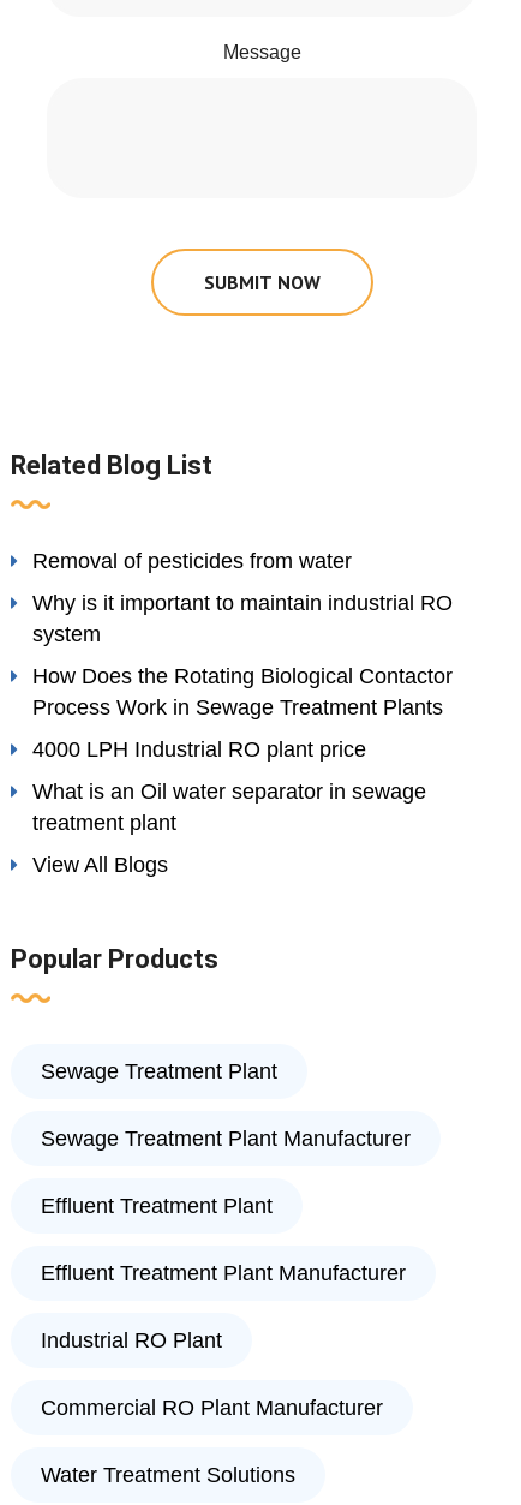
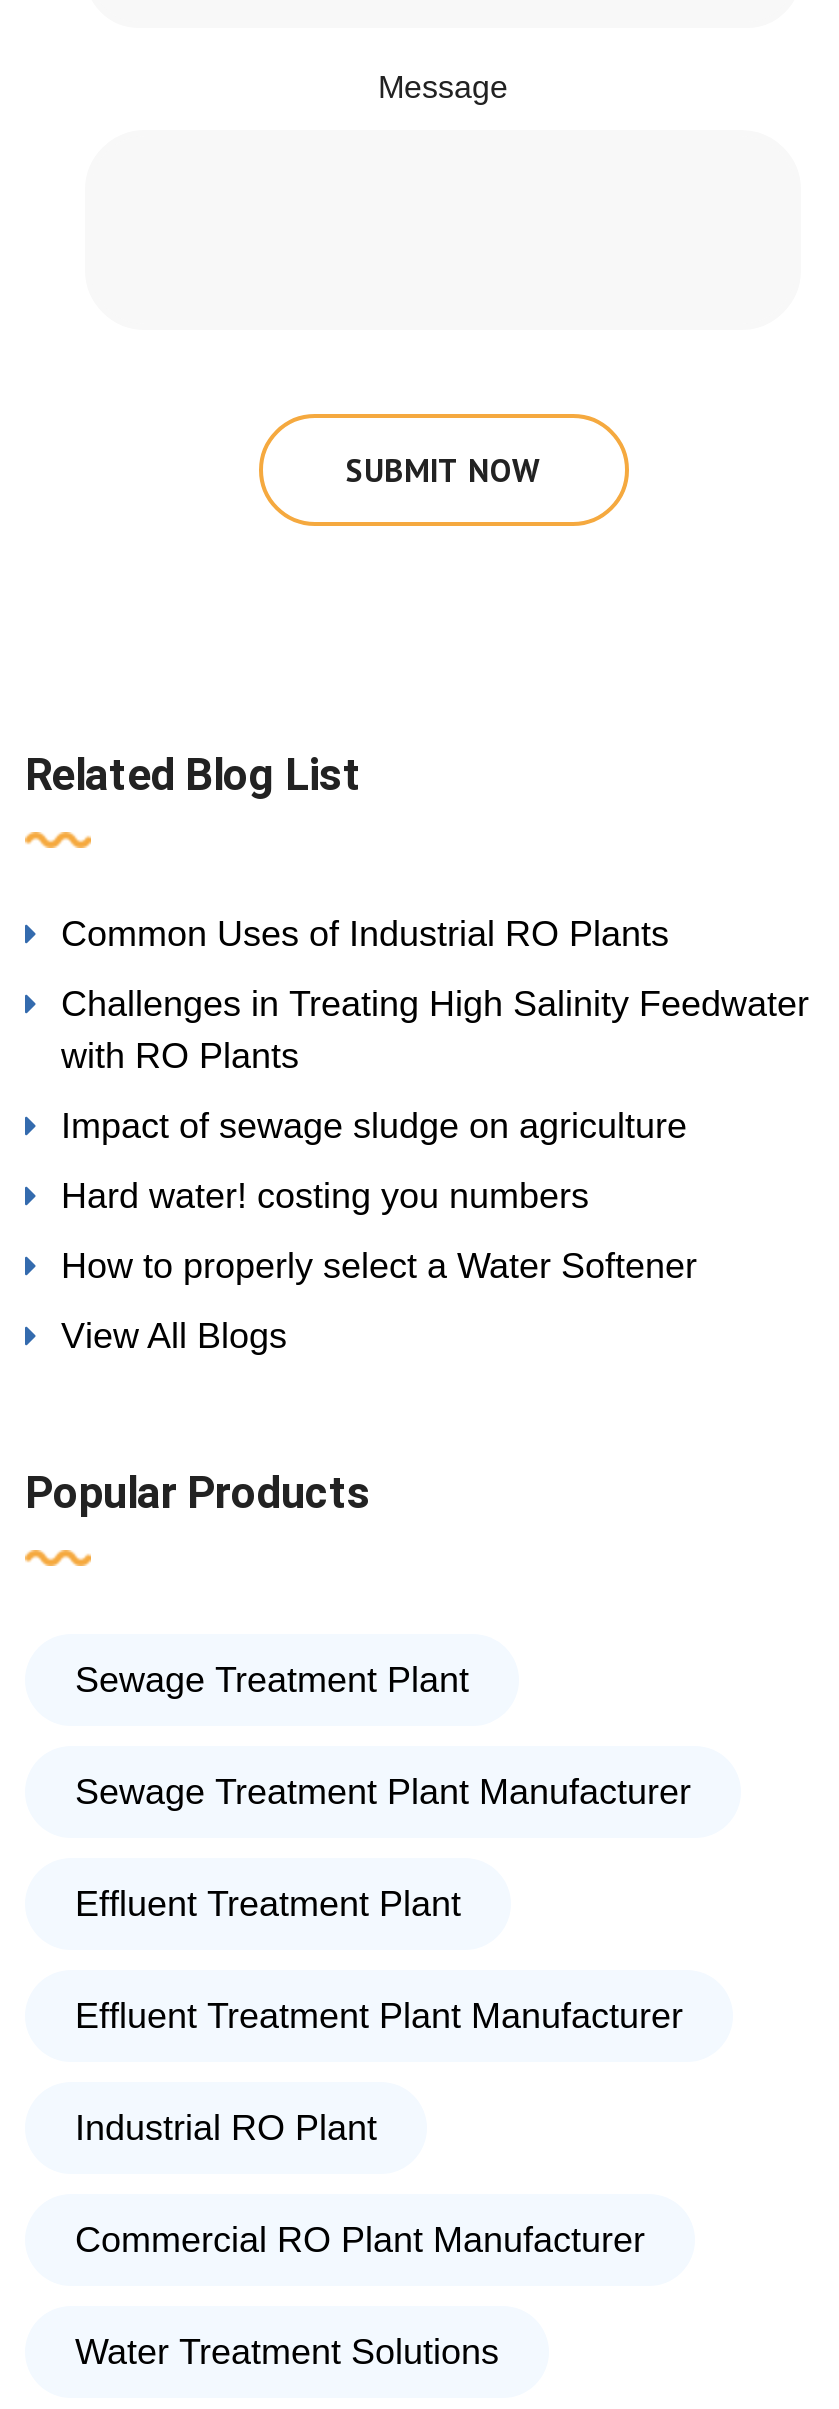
- Removal of pesticides from water
+ Common Uses of Industrial RO Plants

- Why is it important to maintain industrial RO
- system
+ Challenges in Treating High Salinity Feedwater
+ with RO Plants

- How Does the Rotating Biological Contactor
- Process Work in Sewage Treatment Plants
+ Impact of sewage sludge on agriculture

- 4000 LPH Industrial RO plant price
+ Hard water! costing you numbers

- What is an Oil water separator in sewage
- treatment plant
+ How to properly select a Water Softener
